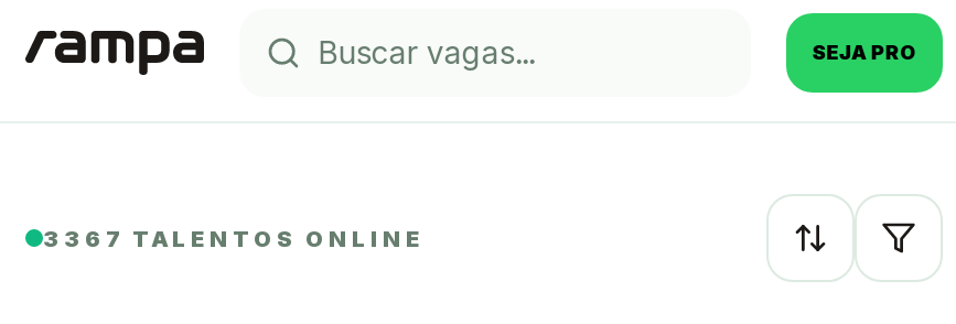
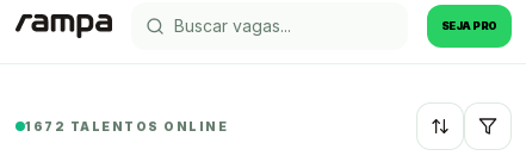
- 3367 TALENTOS ONLINE
+ 1672 TALENTOS ONLINE
